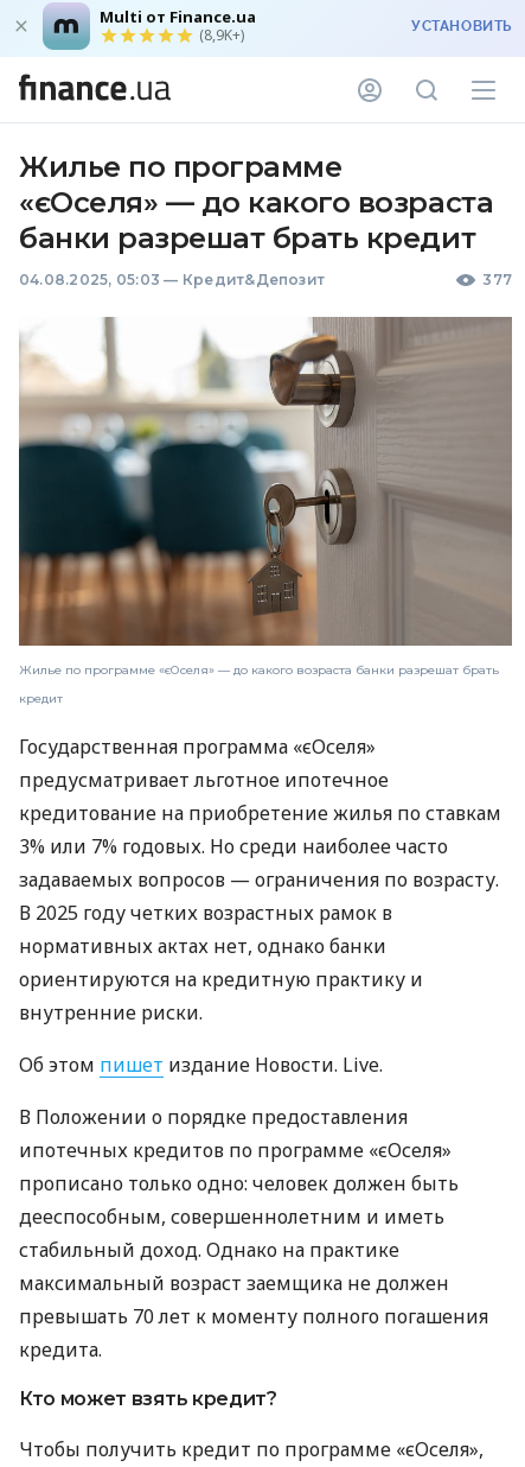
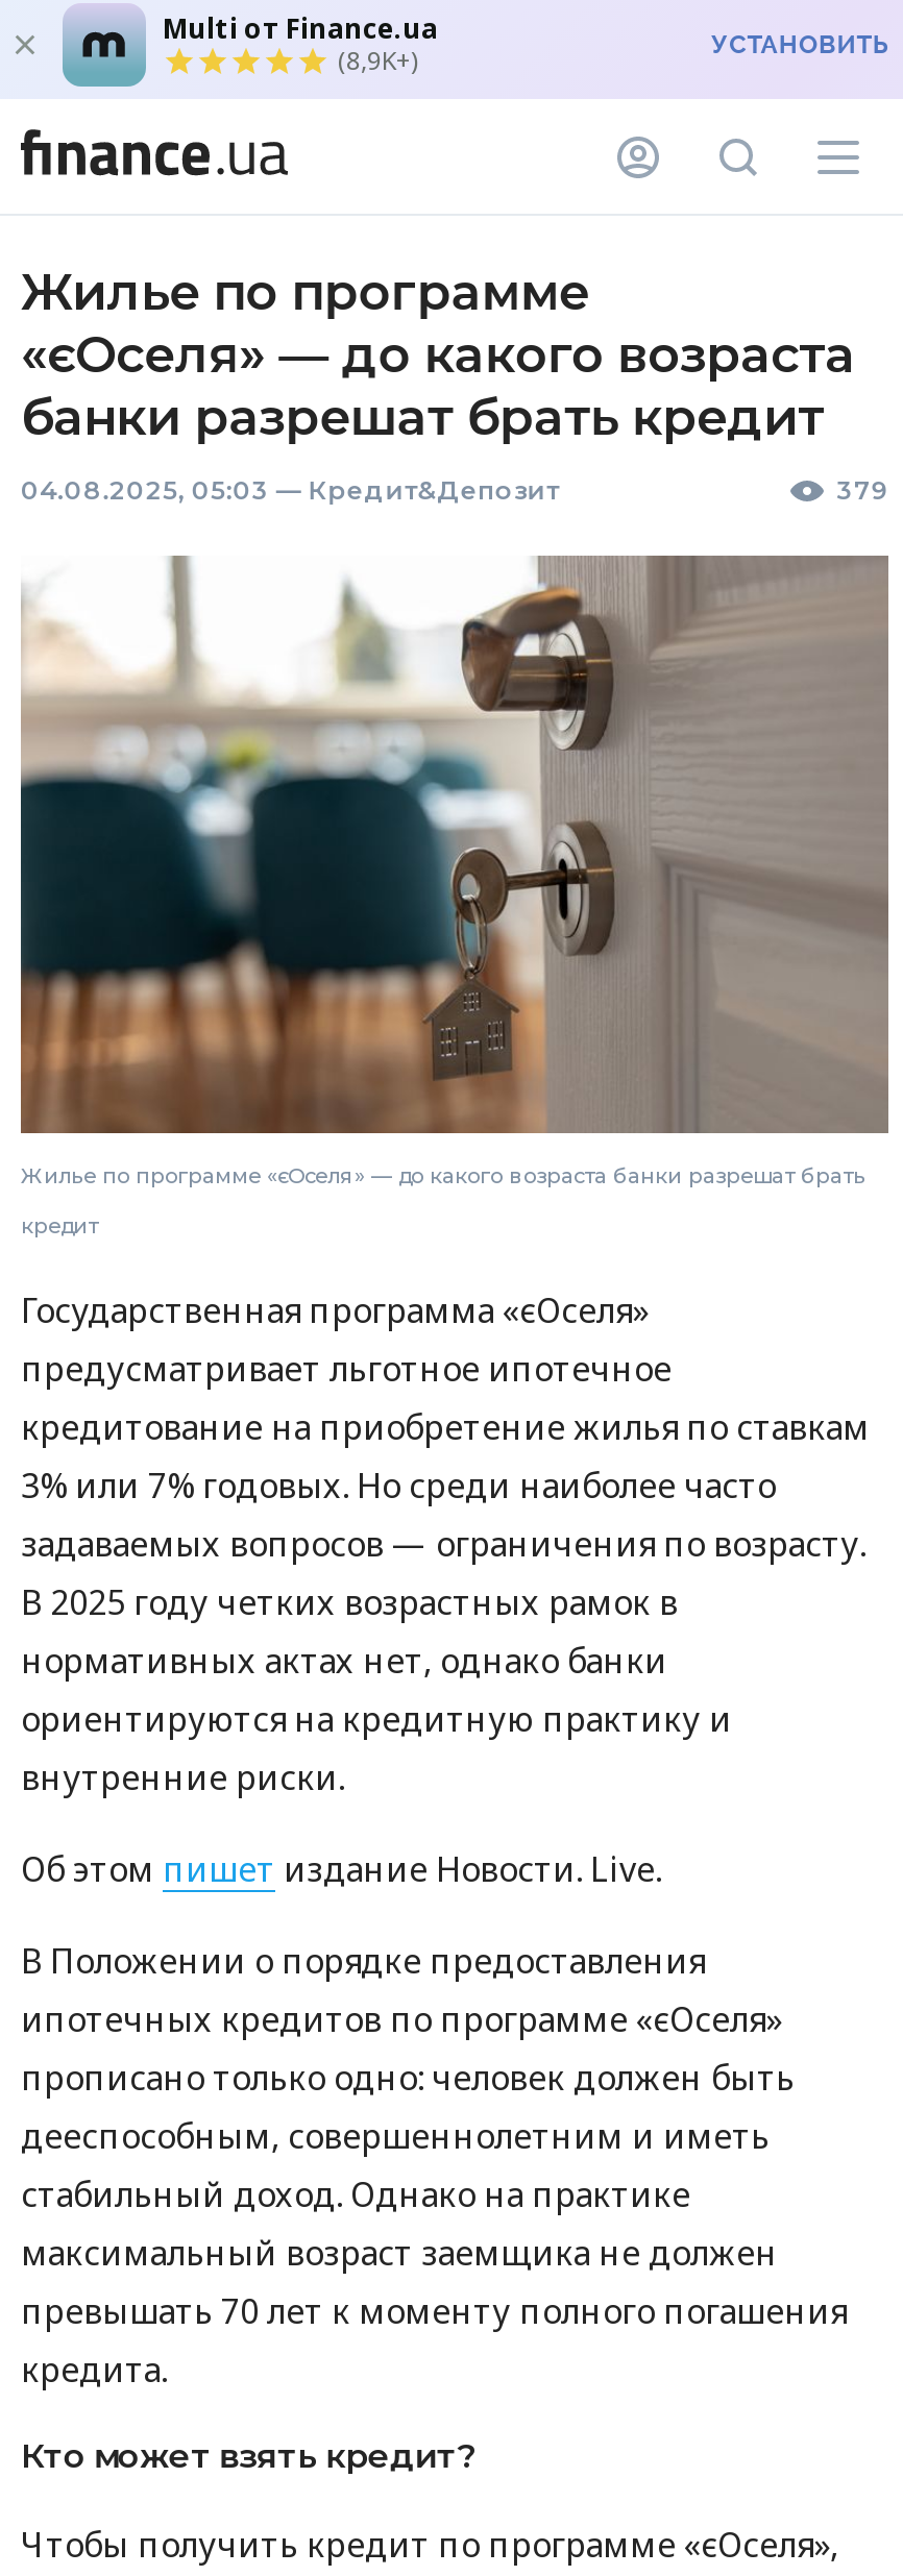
- 377
+ 379
